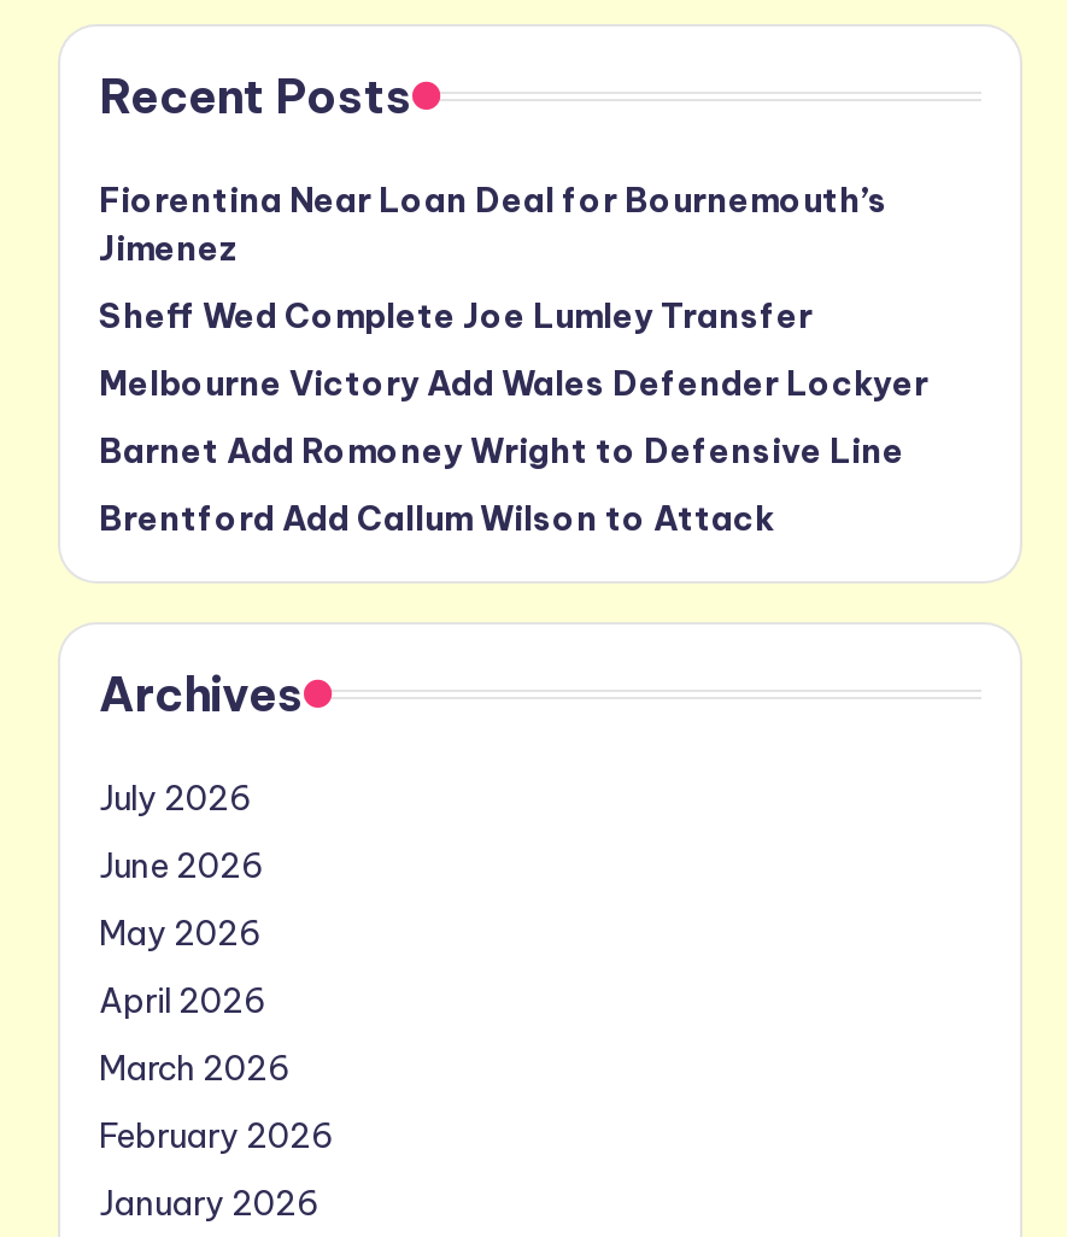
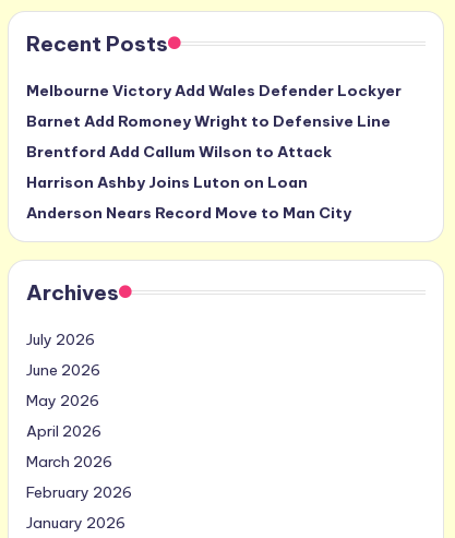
- Fiorentina Near Loan Deal for Bournemouth’s
- Jimenez
- Sheff Wed Complete Joe Lumley Transfer

moved up: Melbourne Victory Add Wales Defender Lockyer | Barnet Add Romoney Wright to Defensive Line | Brentford Add Callum Wilson to Attack

+ Harrison Ashby Joins Luton on Loan
+ Anderson Nears Record Move to Man City
